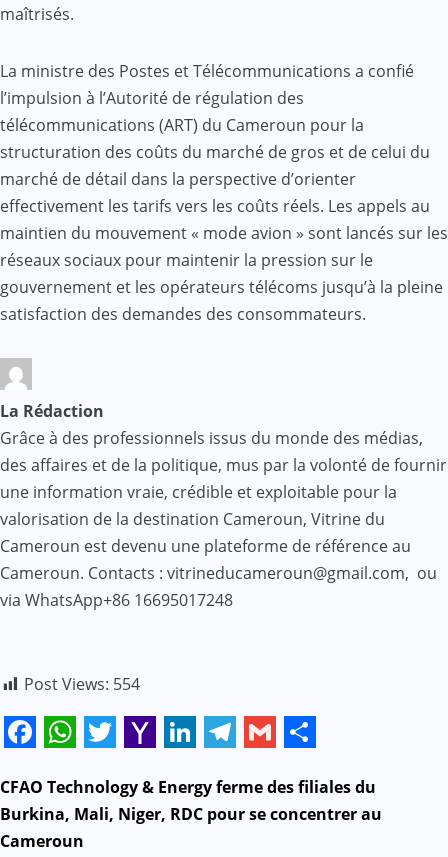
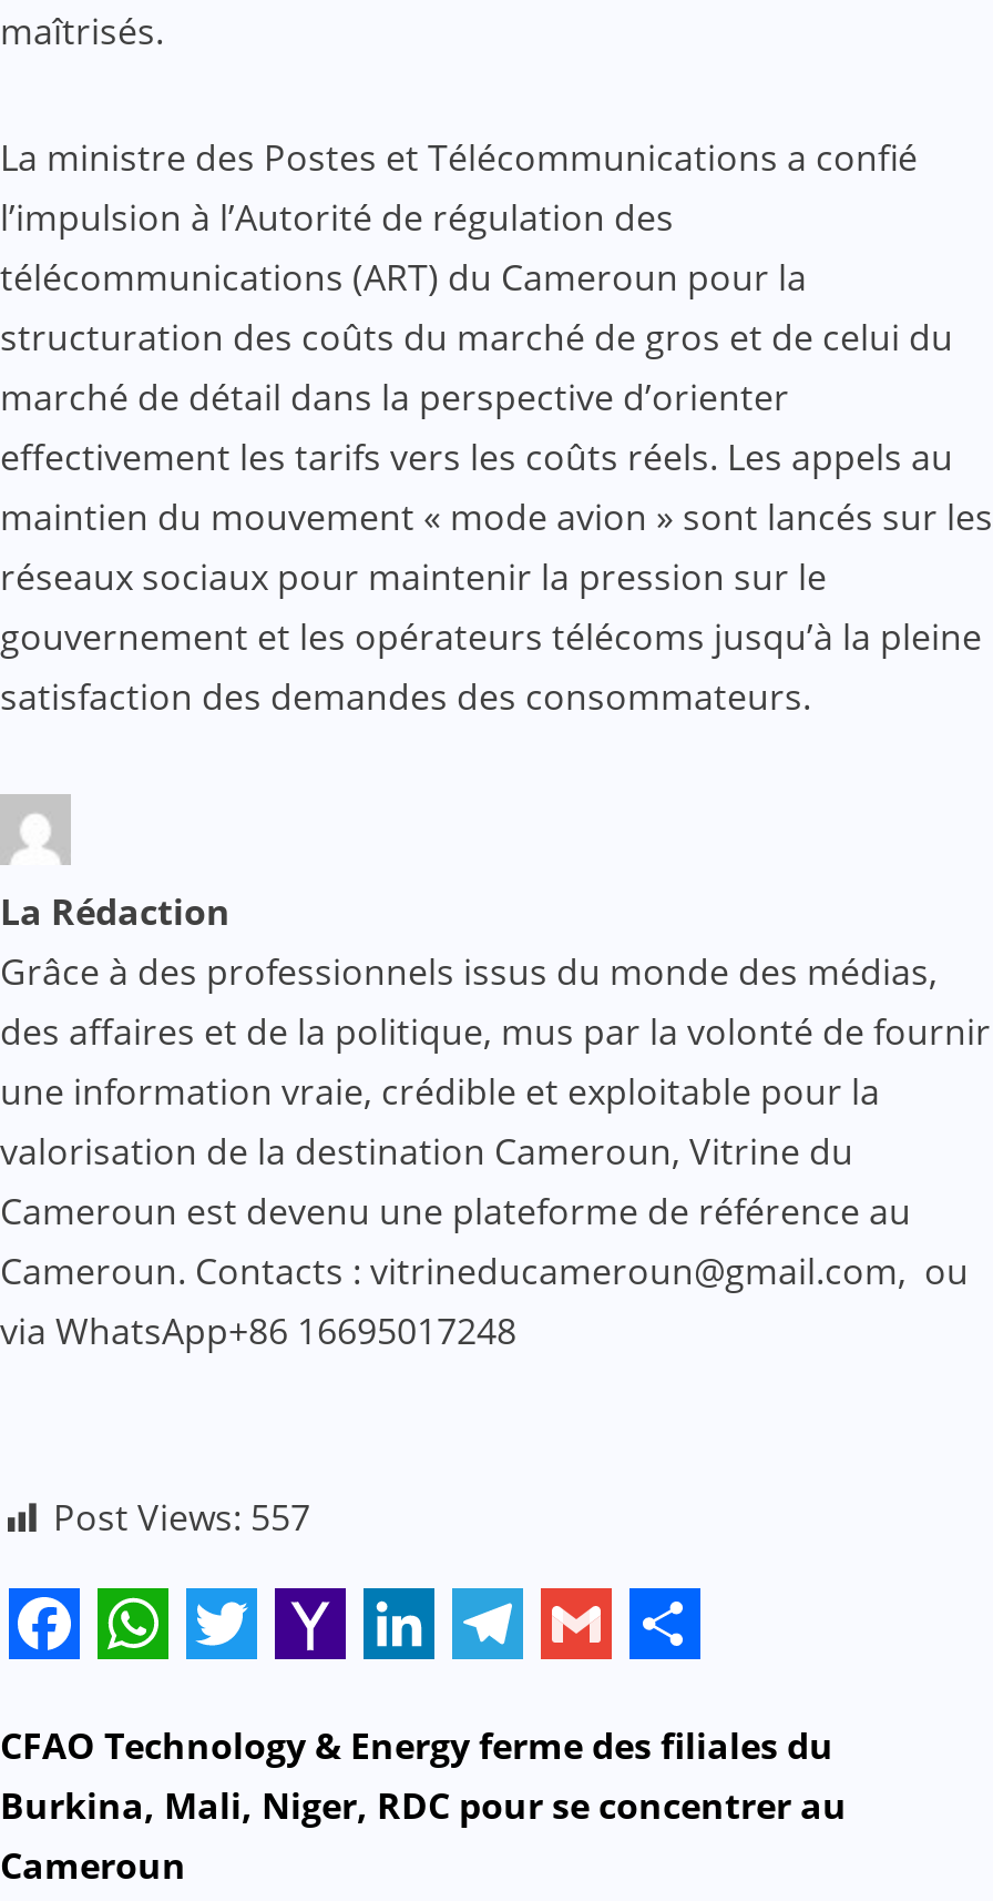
- Post Views: 554
+ Post Views: 557
